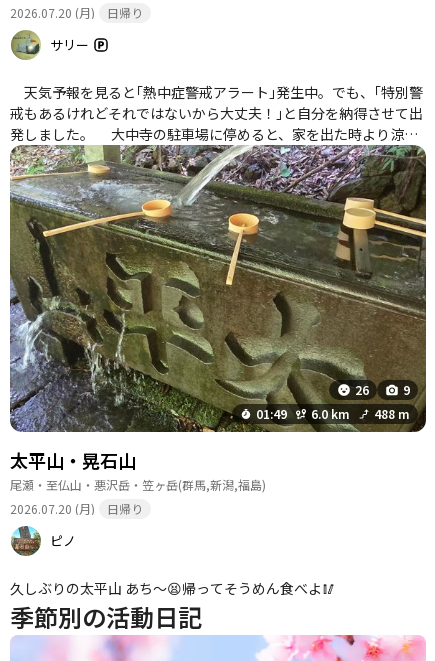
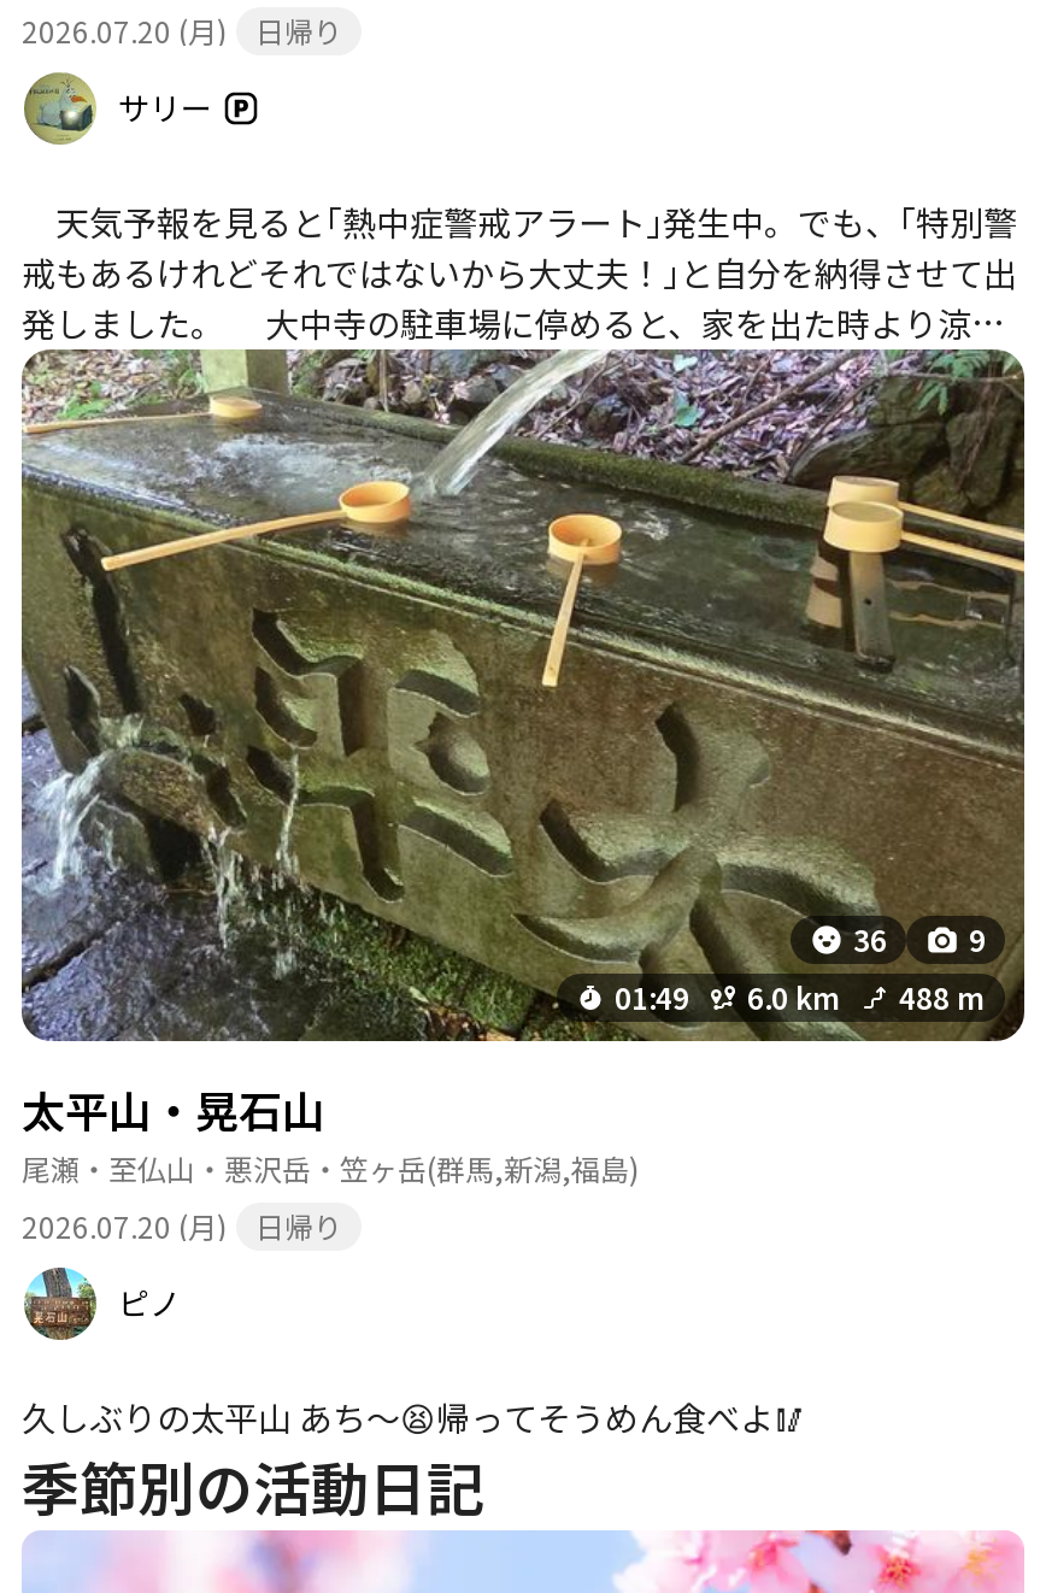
- 26 9
+ 36 9
